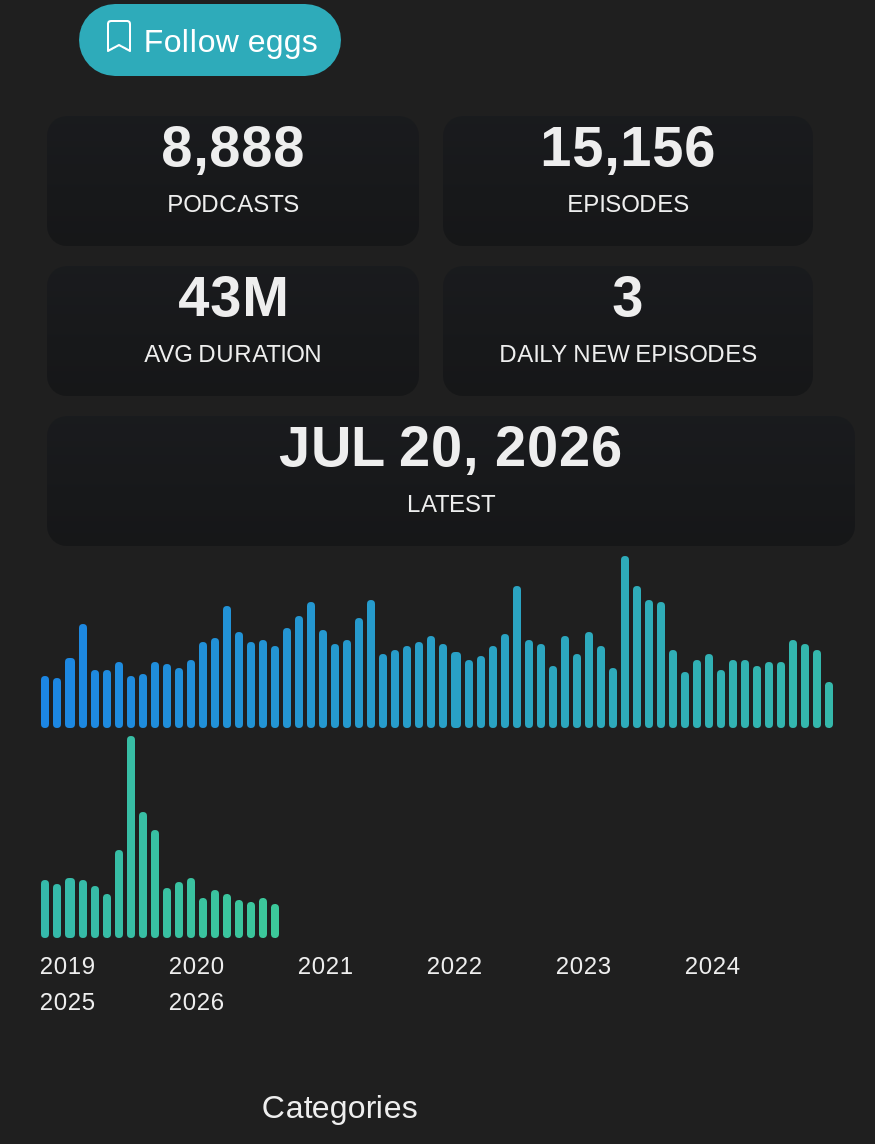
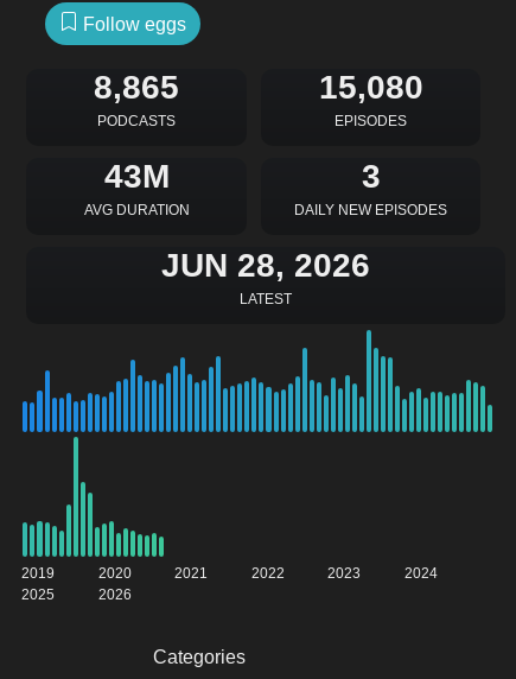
- 8,888
+ 8,865

- 15,156
+ 15,080

- JUL 20, 2026
+ JUN 28, 2026
